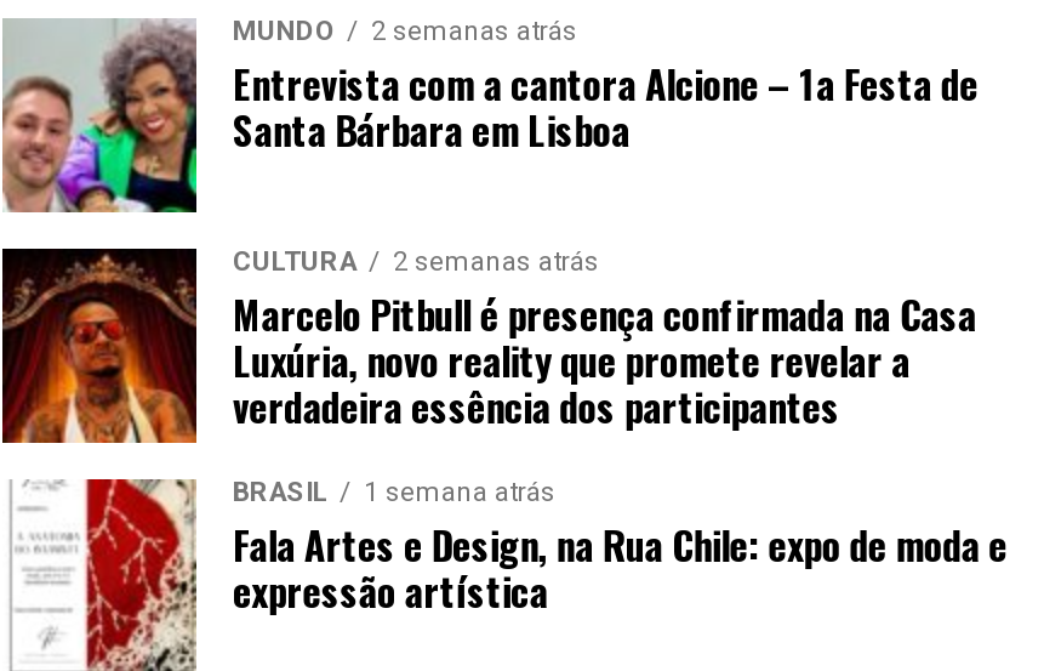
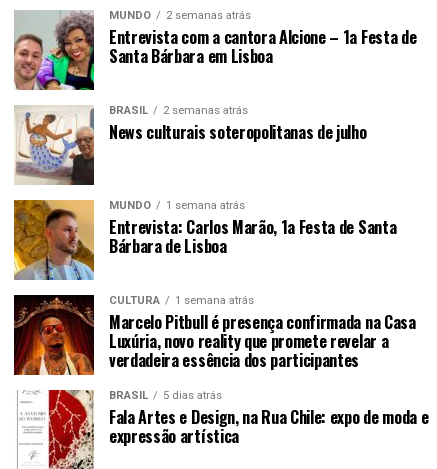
- CULTURA
+ BRASIL

+ [image]

+ [image]
+ News culturais soteropolitanas de julho
+ MUNDO
+ 1 semana atrás
+ Entrevista: Carlos Marão, 1a Festa de Santa
+ Bárbara de Lisboa
+ CULTURA
+ 1 semana atrás

- BRASIL 1 semana atrás
+ BRASIL 5 dias atrás
